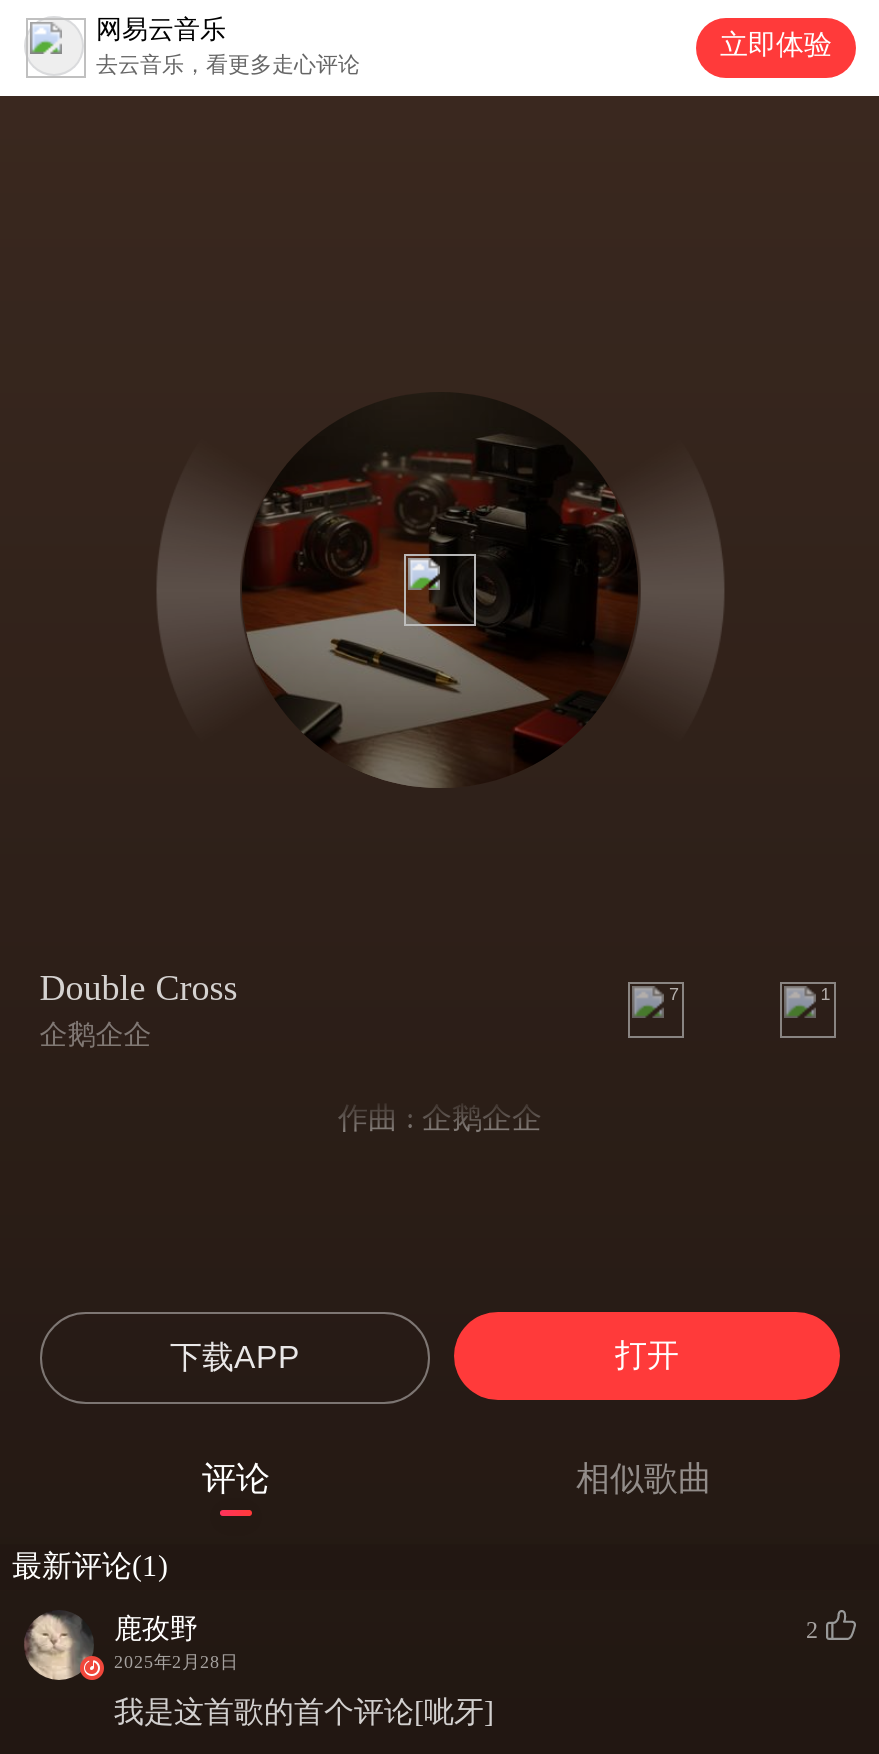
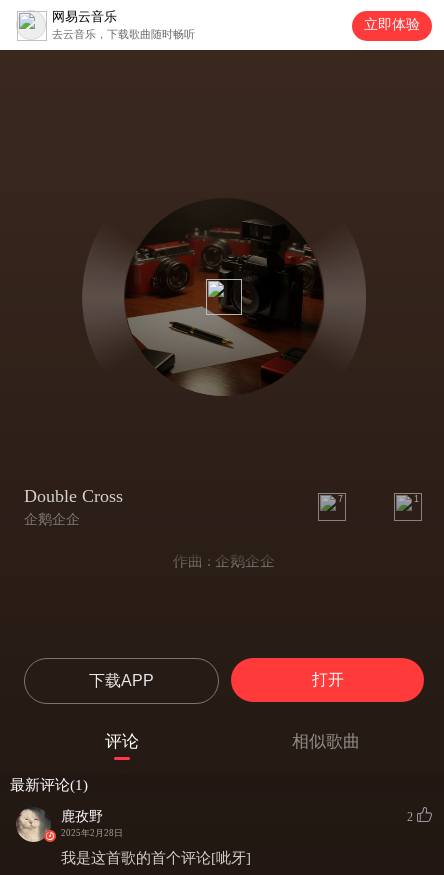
- 去云音乐，看更多走心评论
+ 去云音乐，下载歌曲随时畅听
